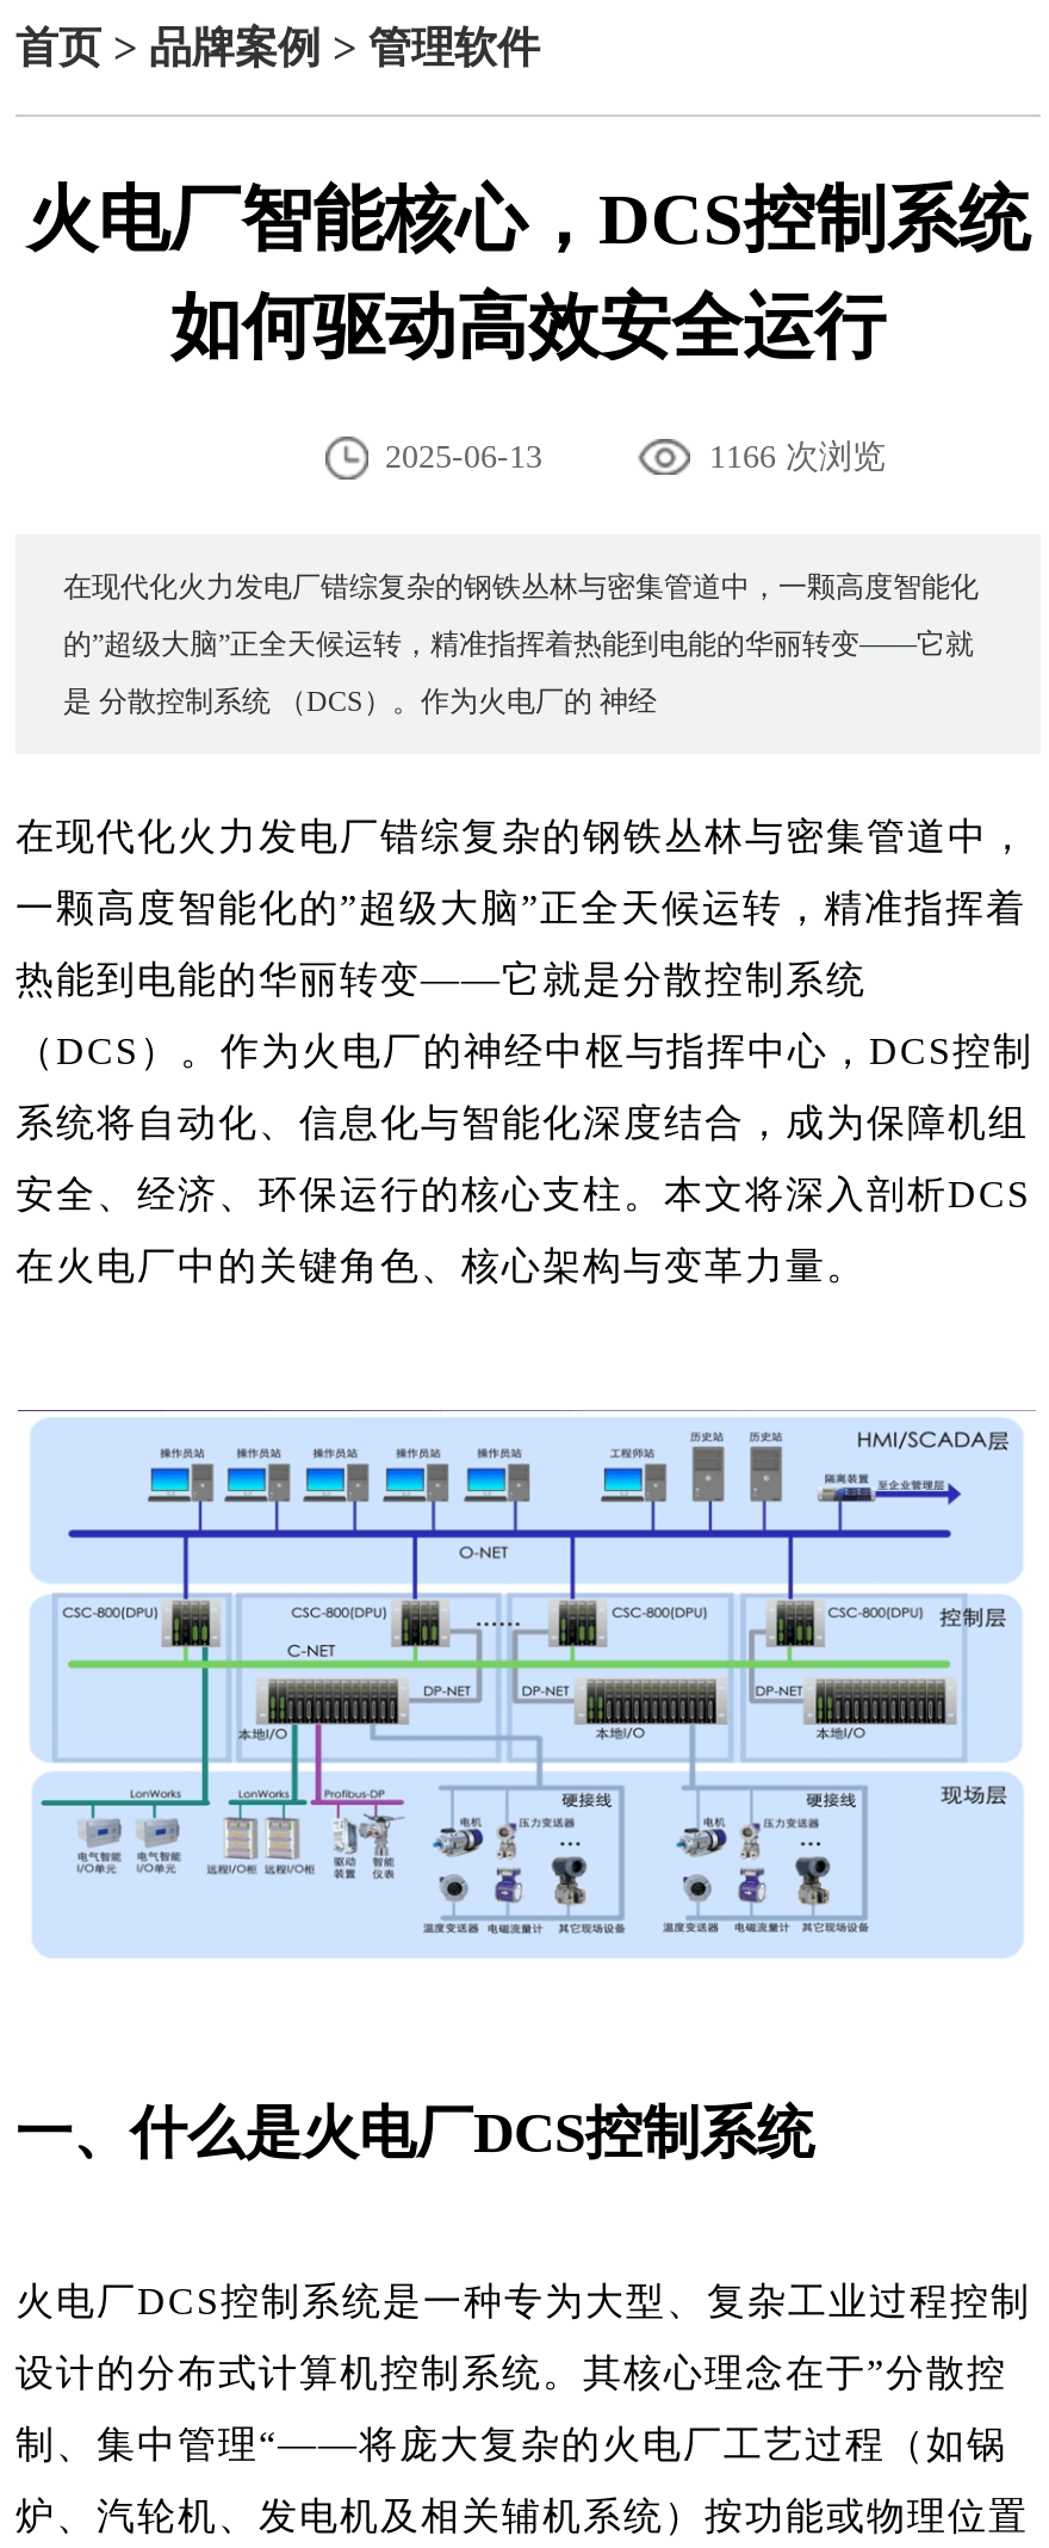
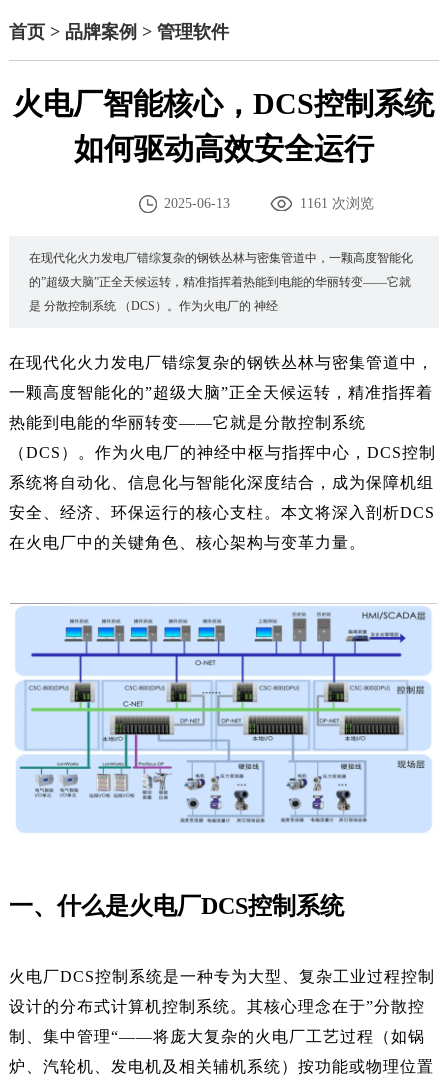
- 1166 次浏览
+ 1161 次浏览
